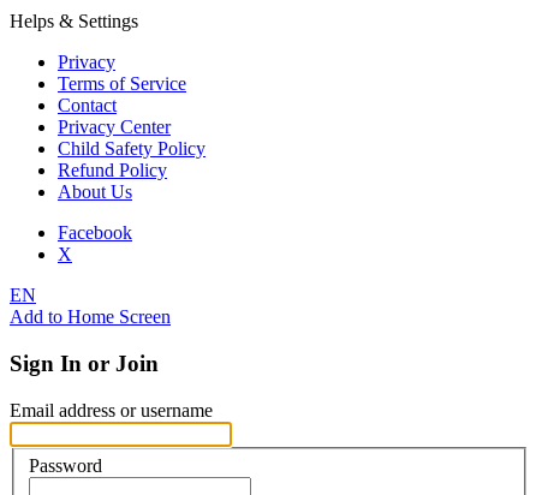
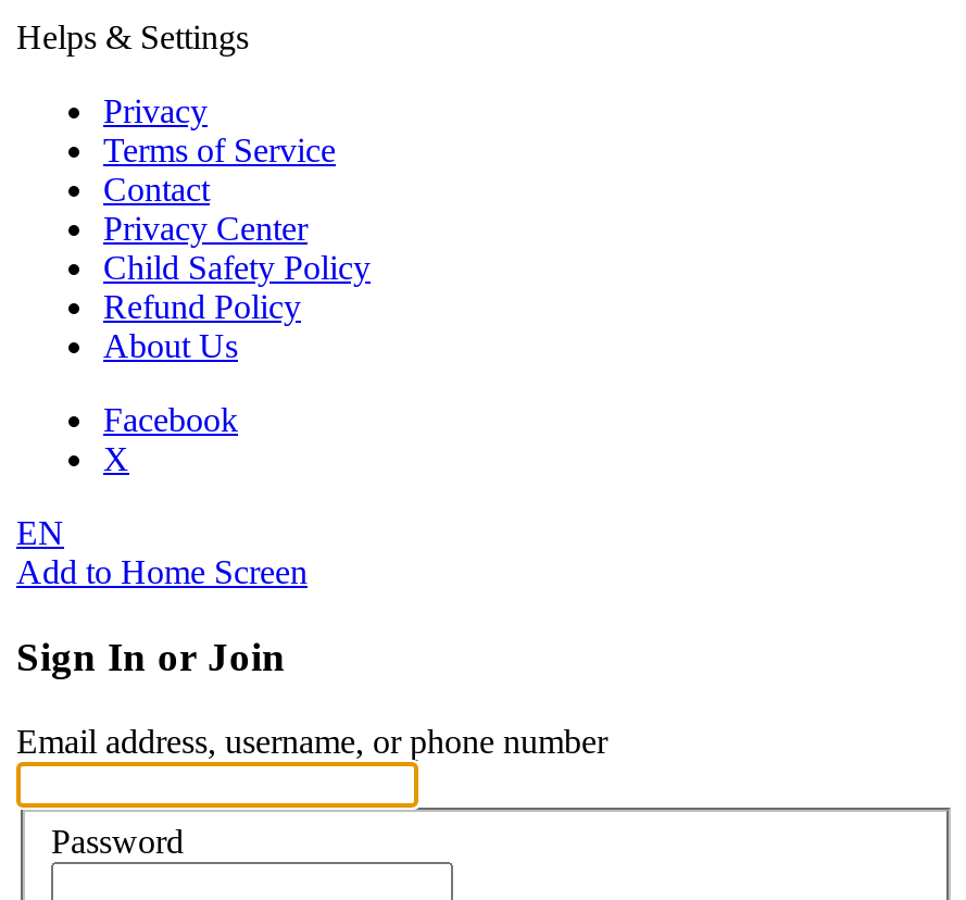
- Email address or username
+ Email address, username, or phone number
